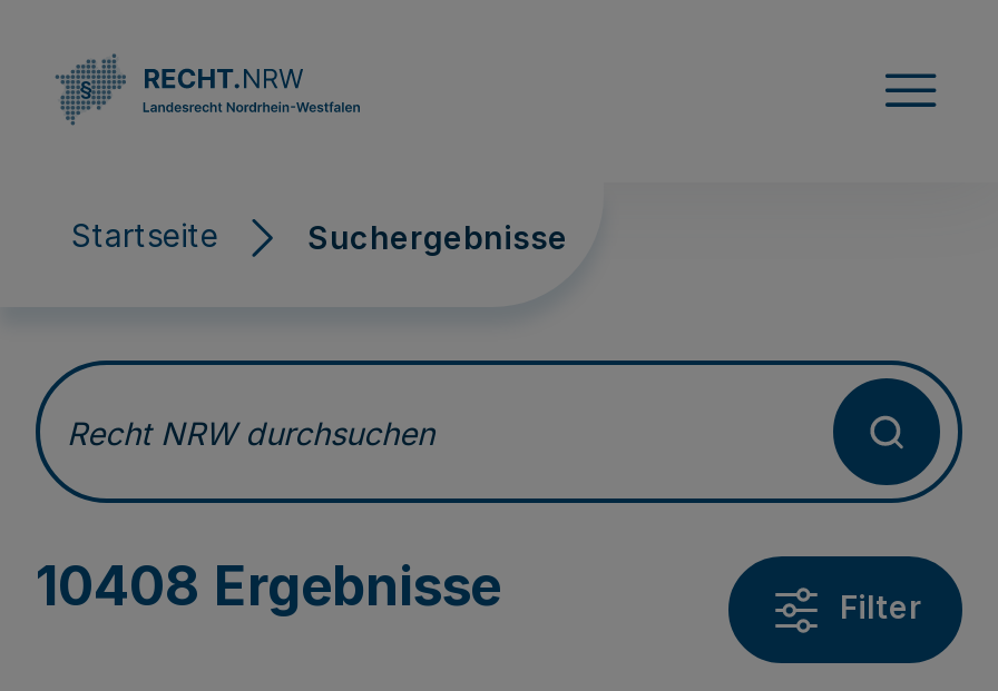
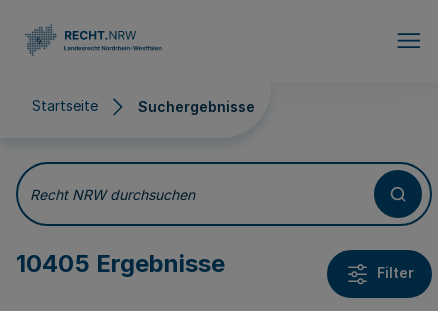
- 10408 Ergebnisse
+ 10405 Ergebnisse
